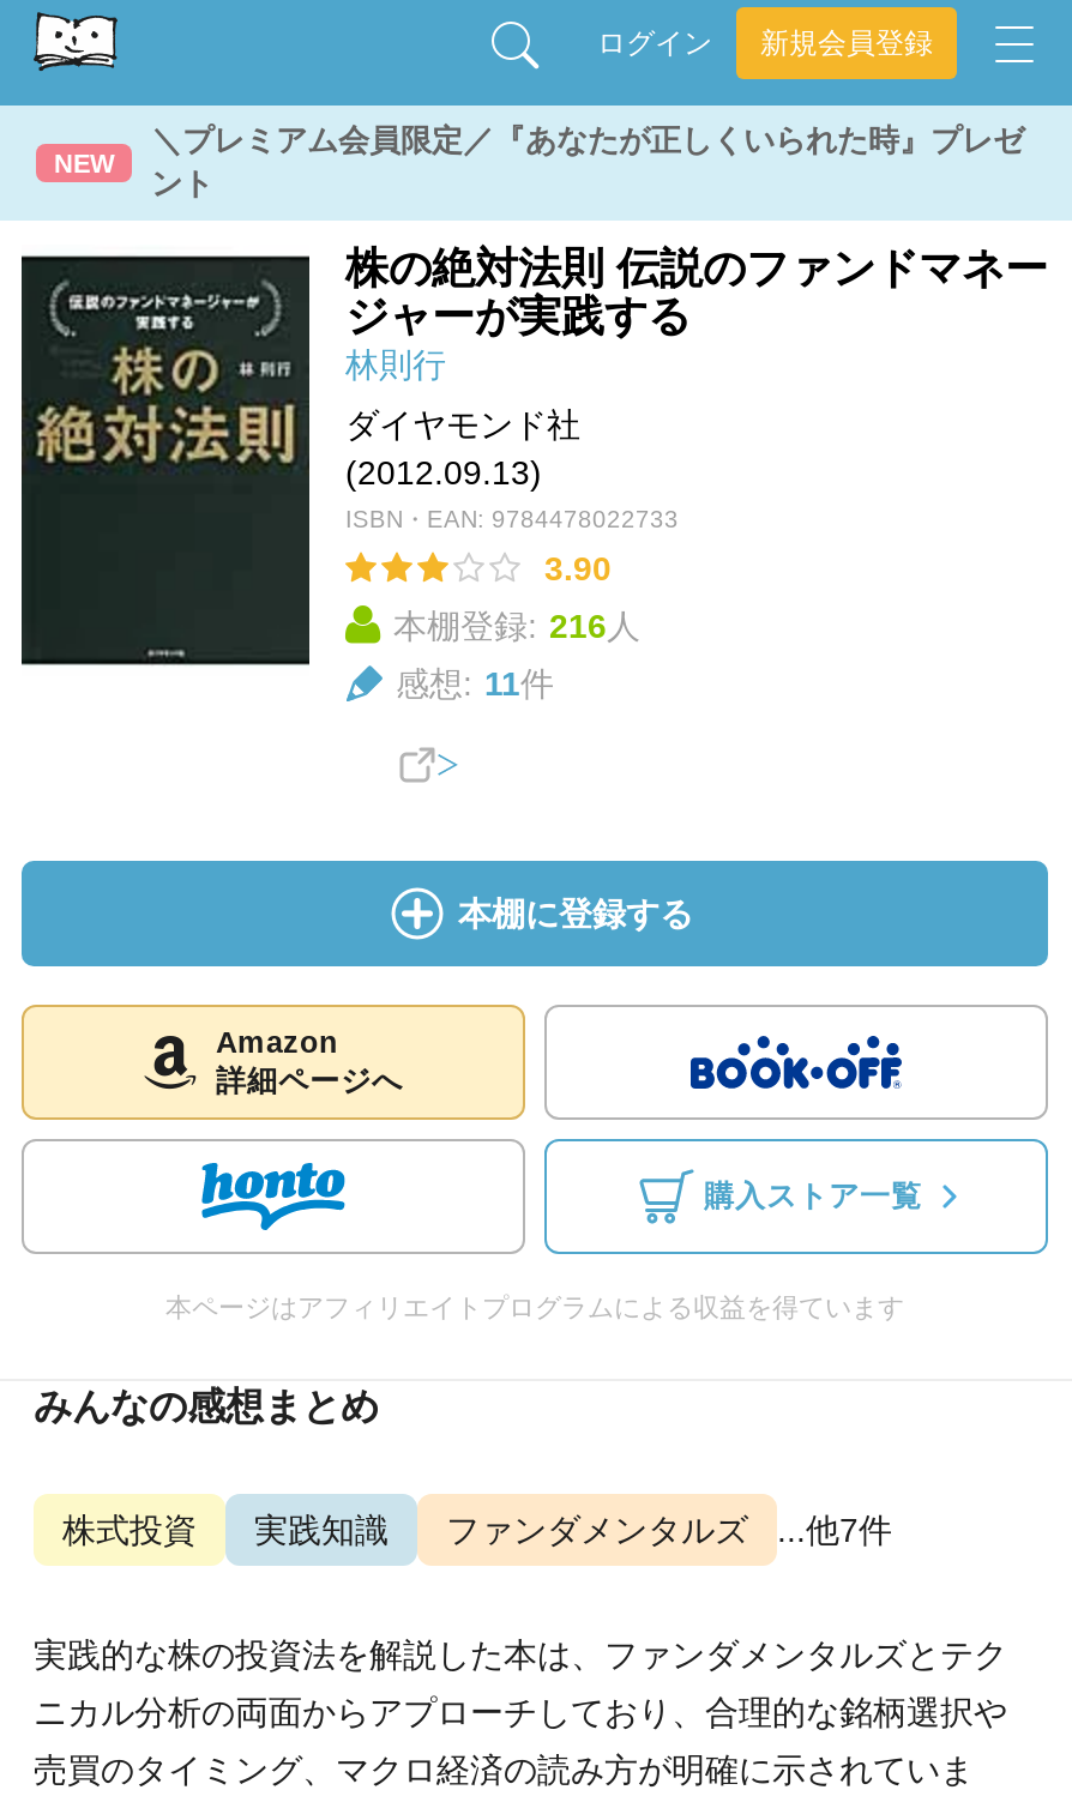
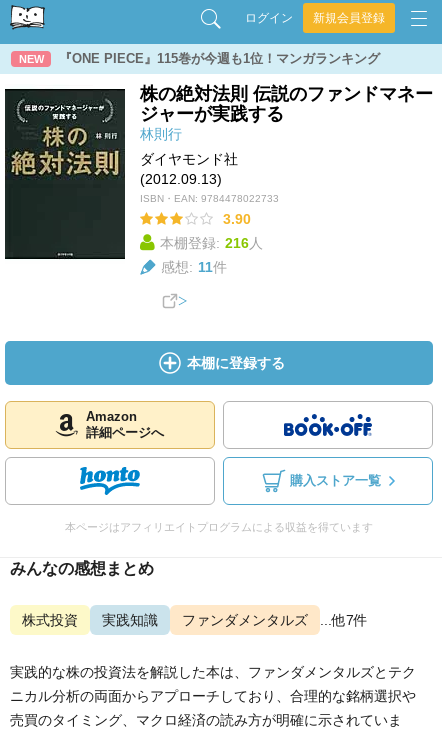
- ＼プレミアム会員限定／『あなたが正しくいられた時』プレゼ
- ント
+ 『ONE PIECE』115巻が今週も1位！マンガランキング
